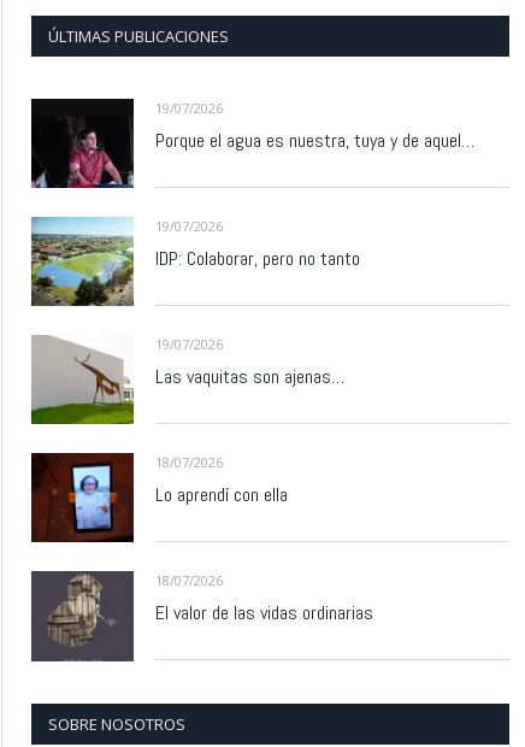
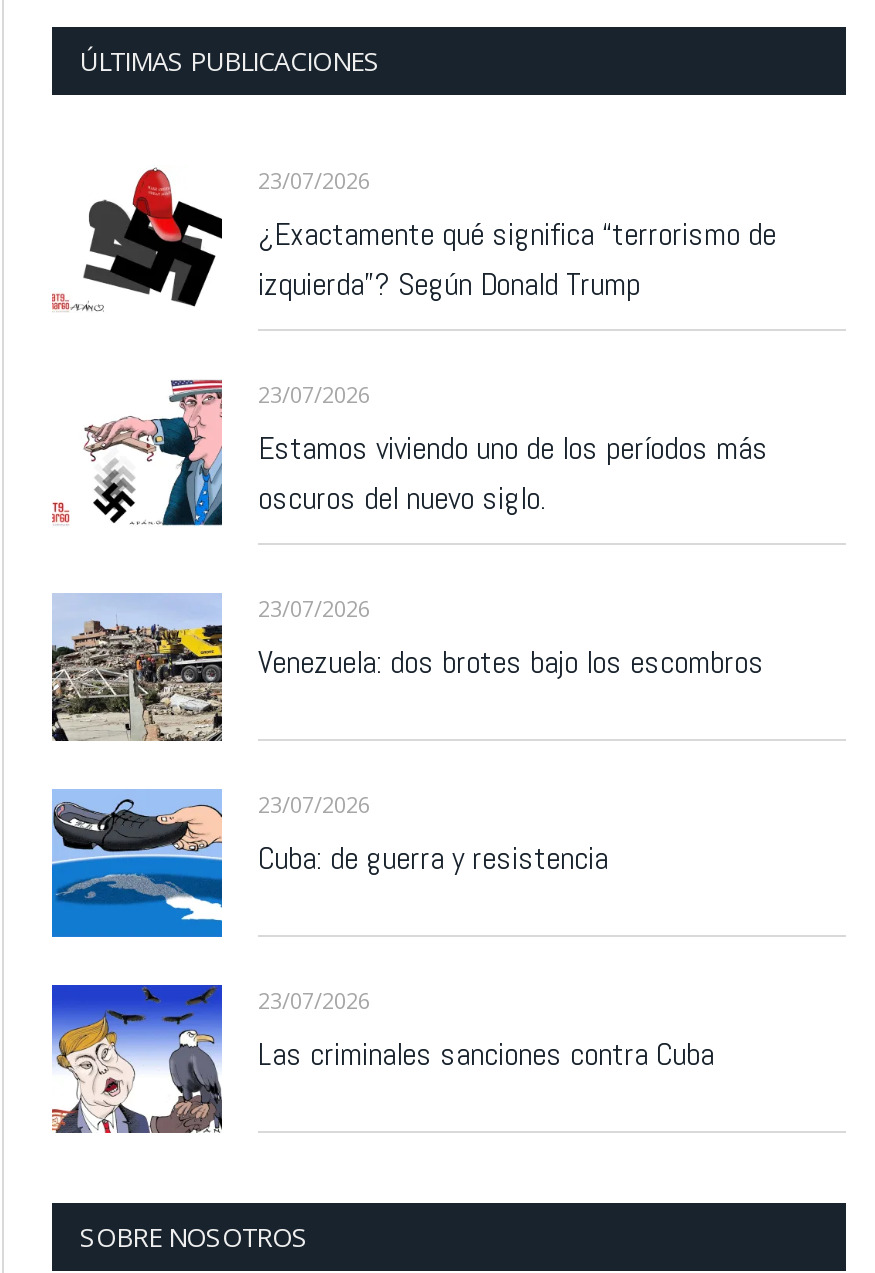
- [image]
- 19/07/2026
- Porque el agua es nuestra, tuya y de aquel…
+ [image]
+ 23/07/2026
+ ¿Exactamente qué significa “terrorismo de
+ izquierda”? Según Donald Trump

- [image]
- 19/07/2026
- IDP: Colaborar, pero no tanto
+ [image]
+ 23/07/2026
+ Estamos viviendo uno de los períodos más
+ oscuros del nuevo siglo.

- [image]
- 19/07/2026
- Las vaquitas son ajenas…
+ [image]
+ 23/07/2026
+ Venezuela: dos brotes bajo los escombros

- [image]
- 18/07/2026
- Lo aprendí con ella
+ [image]
+ 23/07/2026
+ Cuba: de guerra y resistencia

- [image]
- 18/07/2026
- El valor de las vidas ordinarias
+ [image]
+ 23/07/2026
+ Las criminales sanciones contra Cuba
